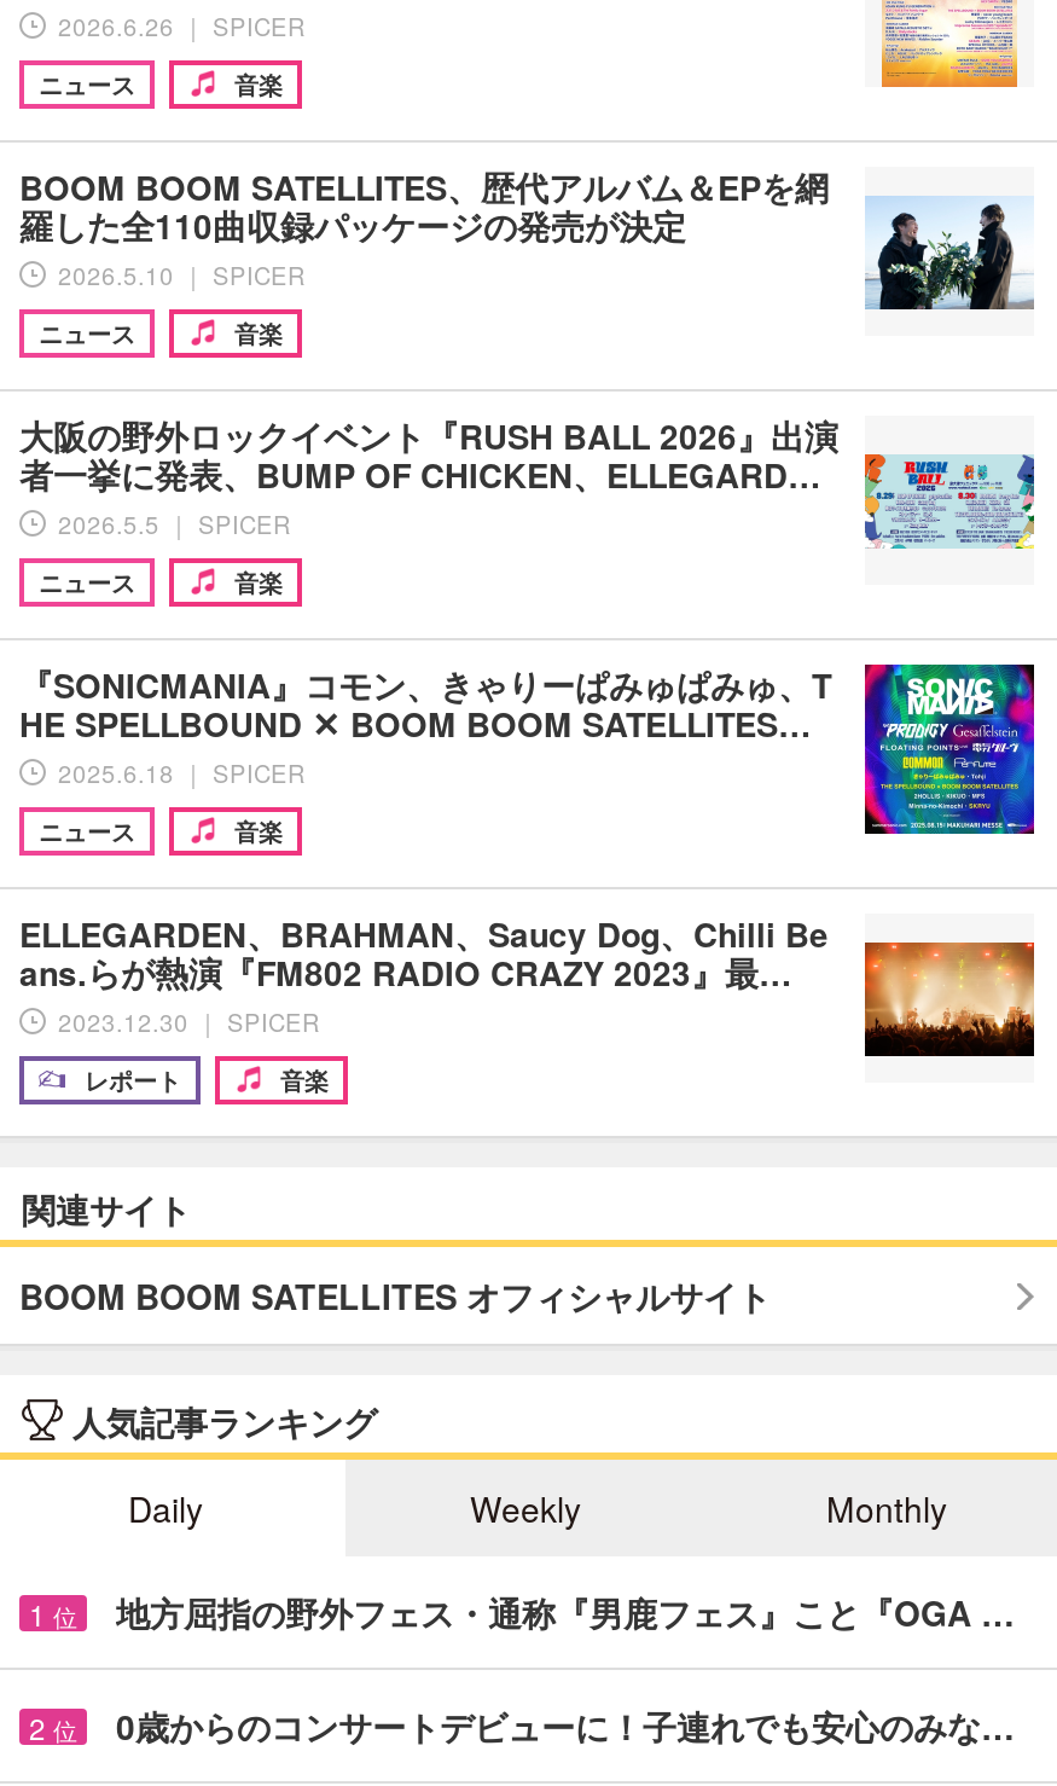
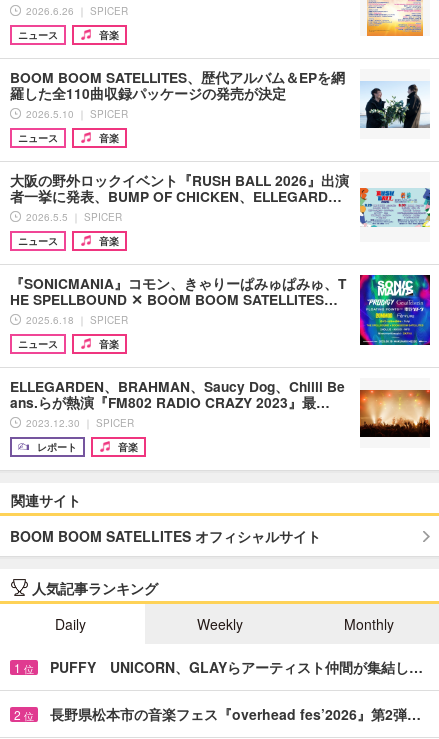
- 地方屈指の野外フェス・通称『男鹿フェス』こと『OGA …
+ PUFFY UNICORN、GLAYらアーティスト仲間が集結し…

- 0歳からのコンサートデビューに！子連れでも安心のみな…
+ 長野県松本市の音楽フェス『overhead fes’2026』第2弾…
